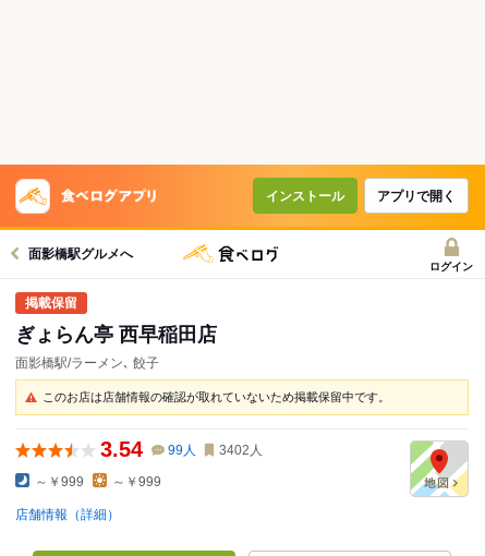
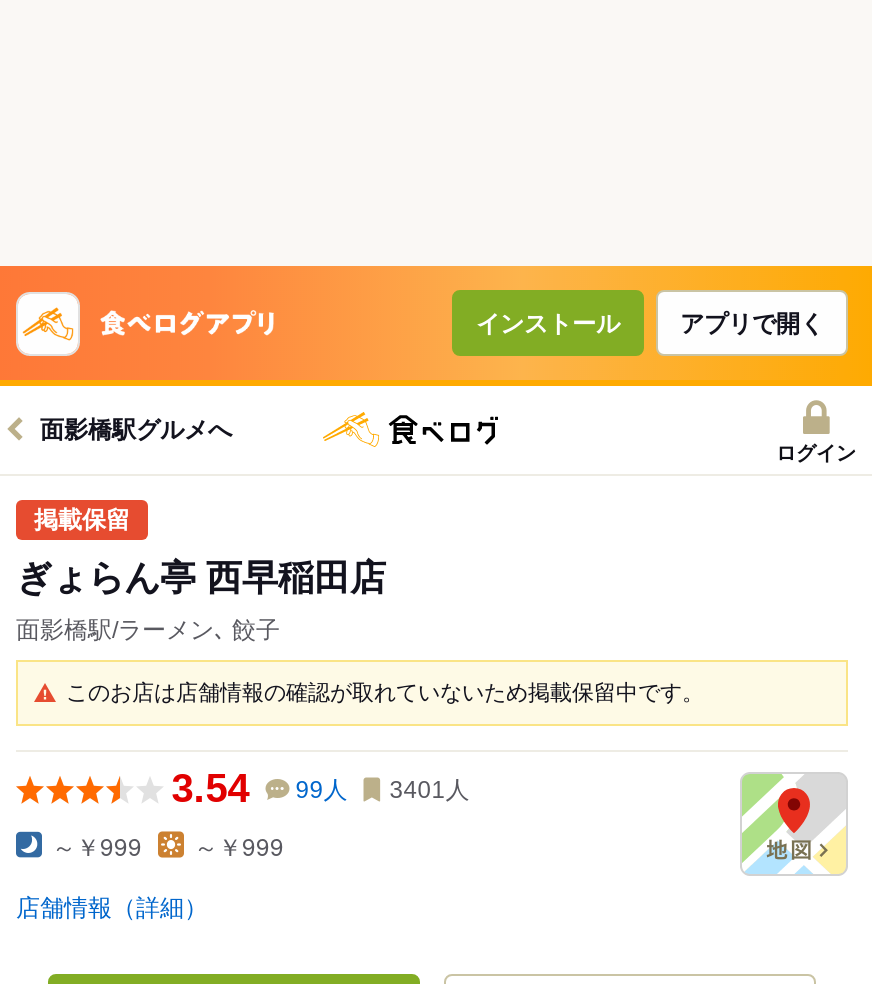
- 3.54 99人 3402人
+ 3.54 99人 3401人
